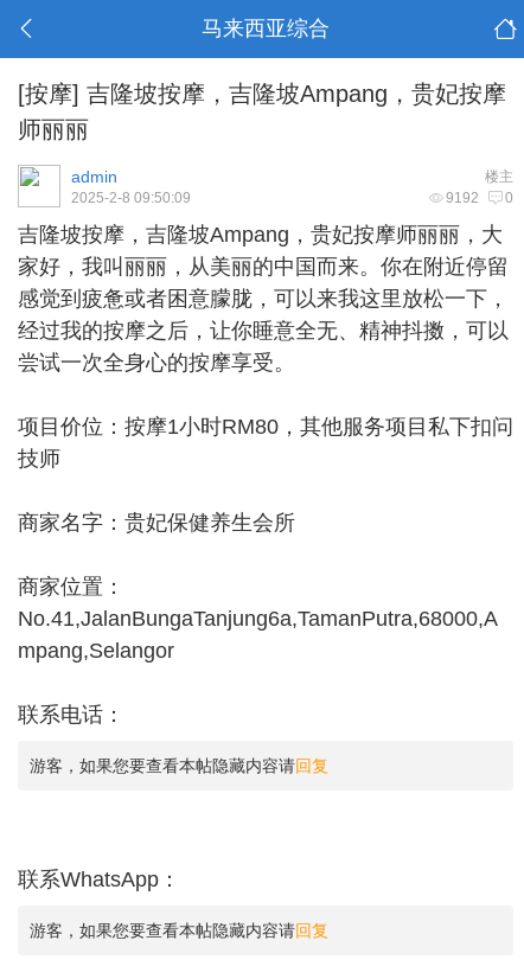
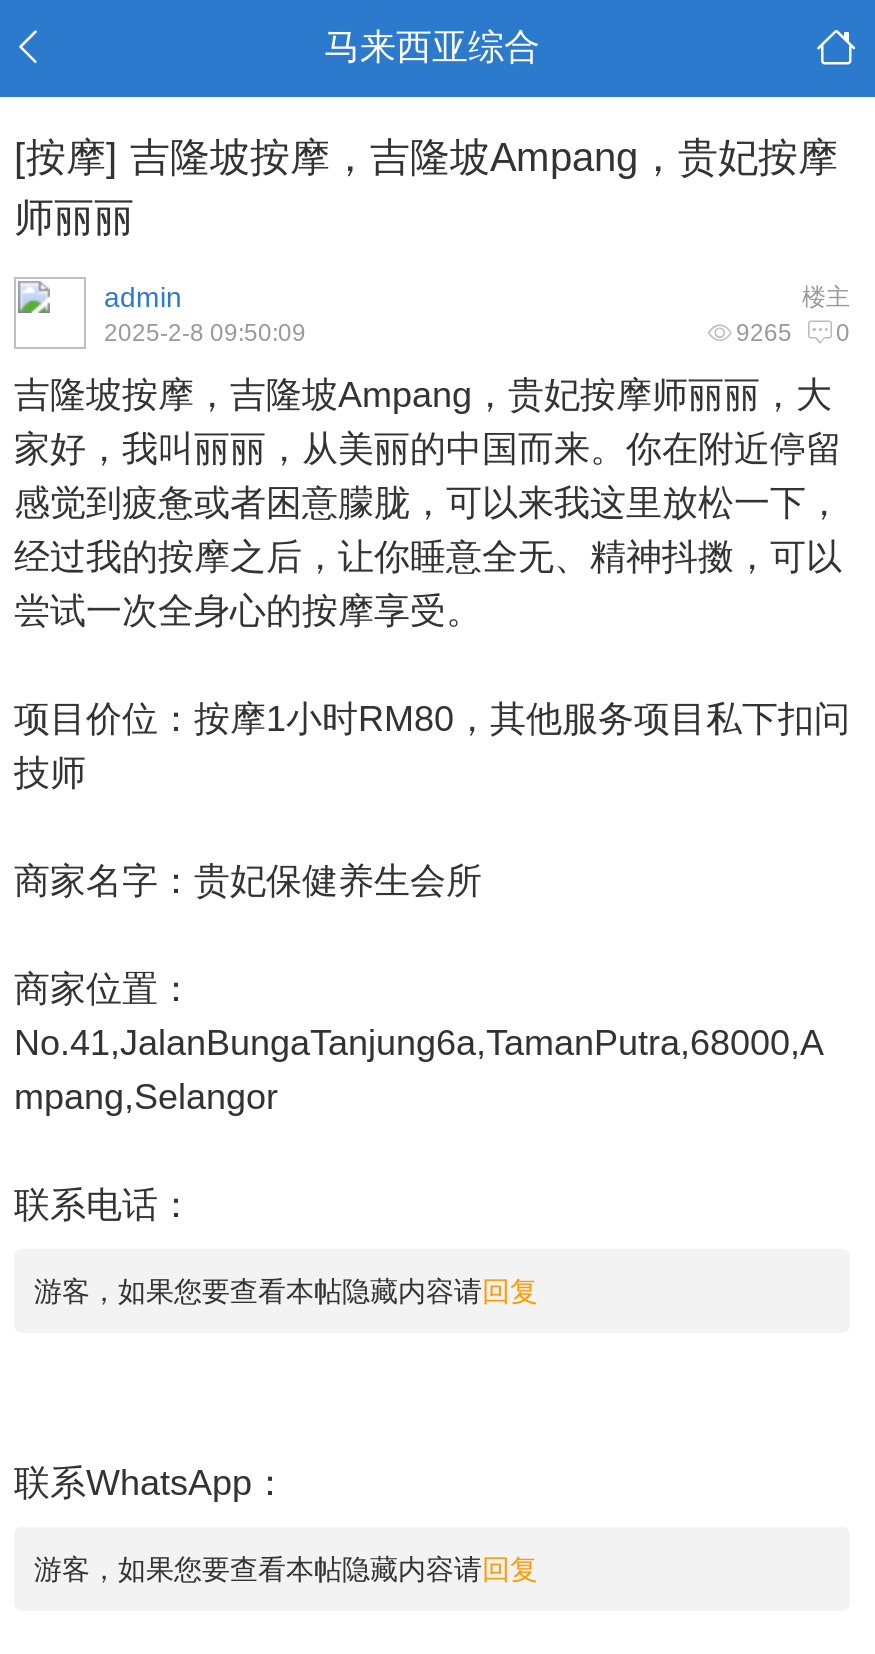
- 9192 0
+ 9265 0
